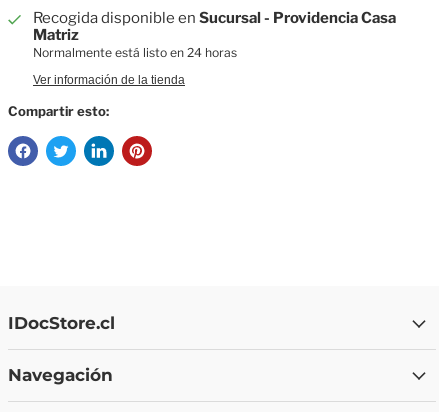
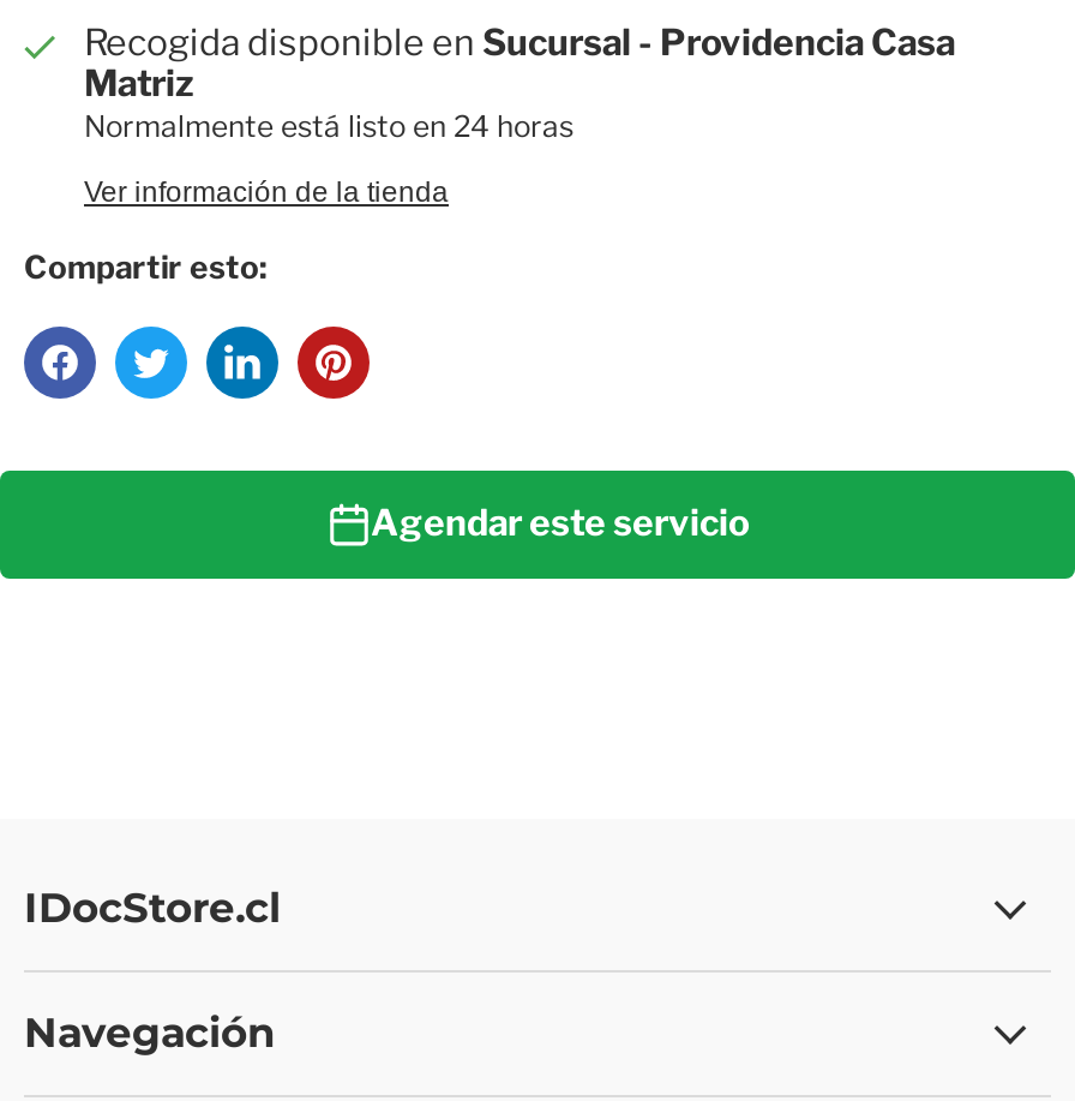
+ Agendar este servicio
